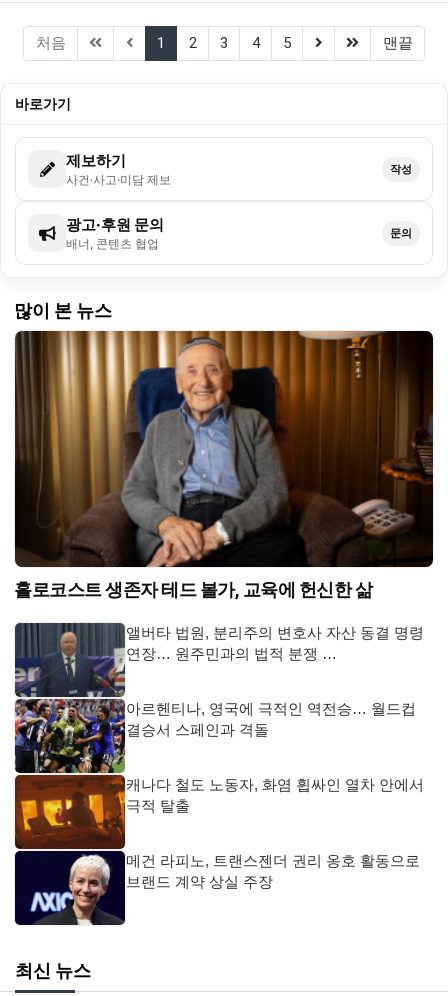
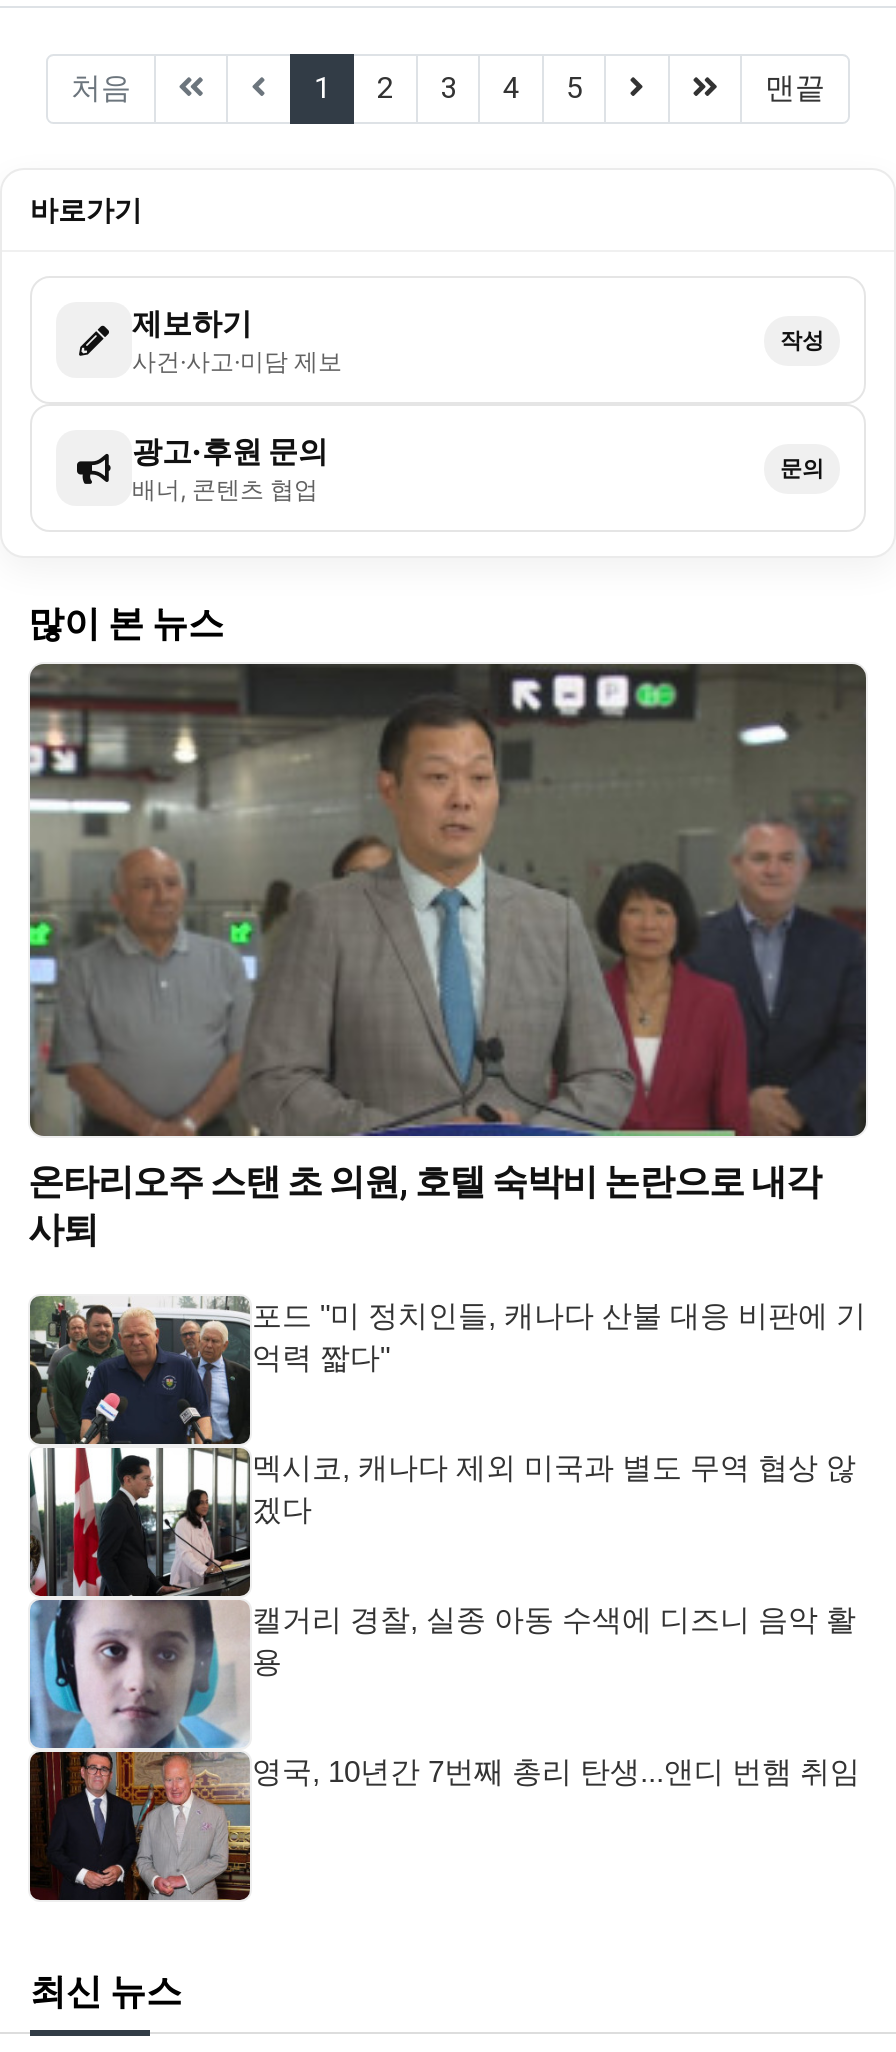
- [image]
- 홀로코스트 생존자 테드 볼가, 교육에 헌신한 삶
+ [image]
+ 온타리오주 스탠 초 의원, 호텔 숙박비 논란으로 내각
+ 사퇴

- [image]
- 앨버타 법원, 분리주의 변호사 자산 동결 명령
- 연장… 원주민과의 법적 분쟁 …
+ [image]
+ 포드 "미 정치인들, 캐나다 산불 대응 비판에 기
+ 억력 짧다"

- 아르헨티나, 영국에 극적인 역전승… 월드컵
- 결승서 스페인과 격돌
+ 멕시코, 캐나다 제외 미국과 별도 무역 협상 않
+ 겠다

- 캐나다 철도 노동자, 화염 휩싸인 열차 안에서
- 극적 탈출
+ 캘거리 경찰, 실종 아동 수색에 디즈니 음악 활
+ 용

- 메건 라피노, 트랜스젠더 권리 옹호 활동으로
- 브랜드 계약 상실 주장
+ 영국, 10년간 7번째 총리 탄생...앤디 번햄 취임
